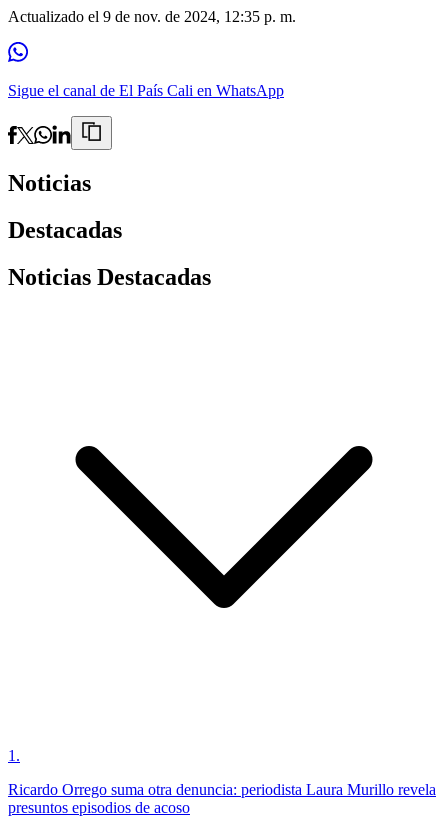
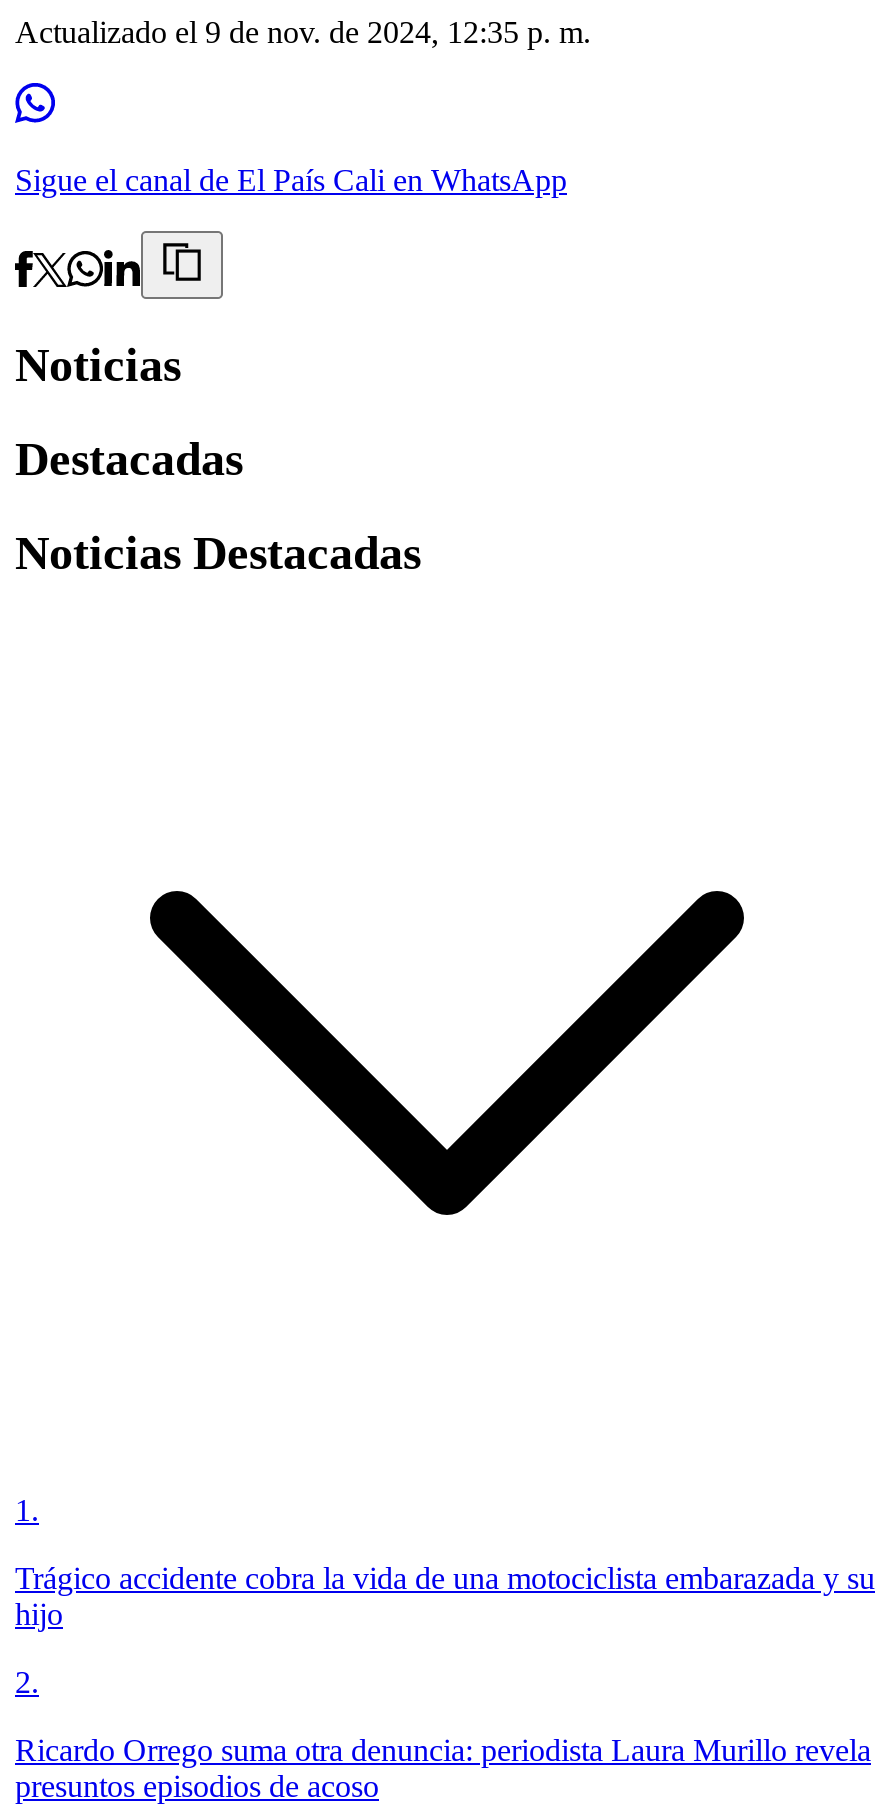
+ Trágico accidente cobra la vida de una motociclista embarazada y su
+ hijo
+ 2.
